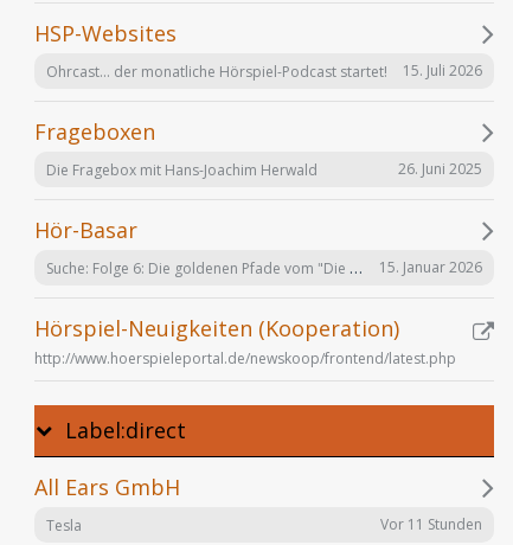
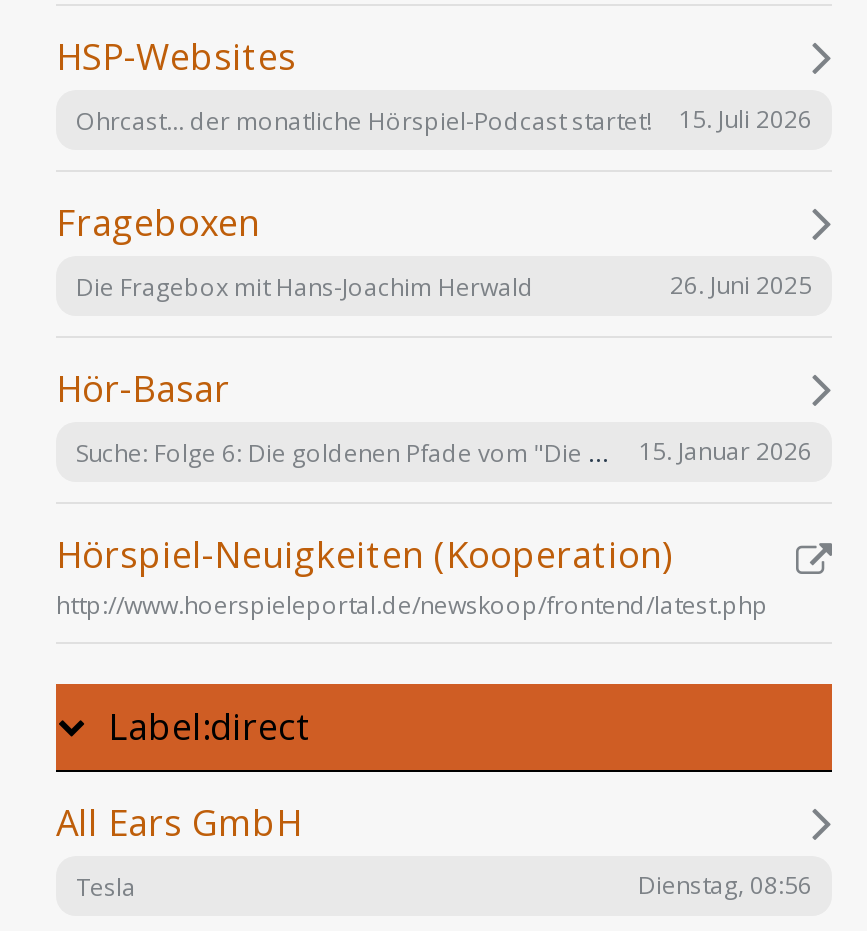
- Vor 11 Stunden
+ Dienstag, 08:56
